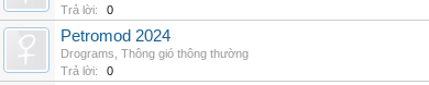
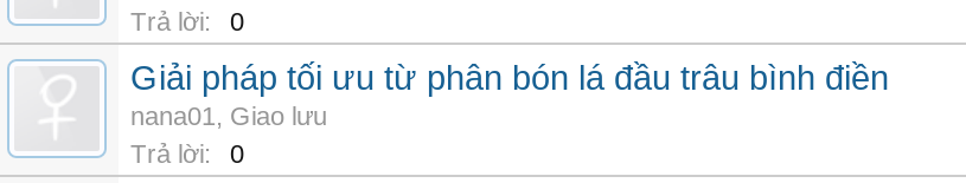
- Petromod 2024
- Drograms, Thông gió thông thường
+ Giải pháp tối ưu từ phân bón lá đầu trâu bình điền
+ nana01, Giao lưu
